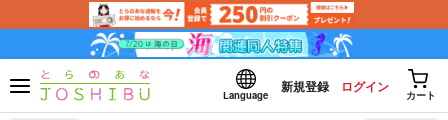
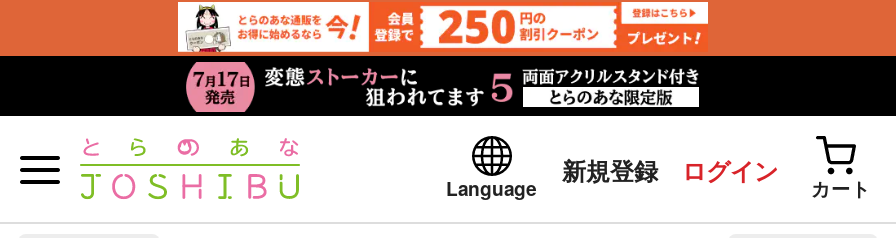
- [image]
+ [image]
